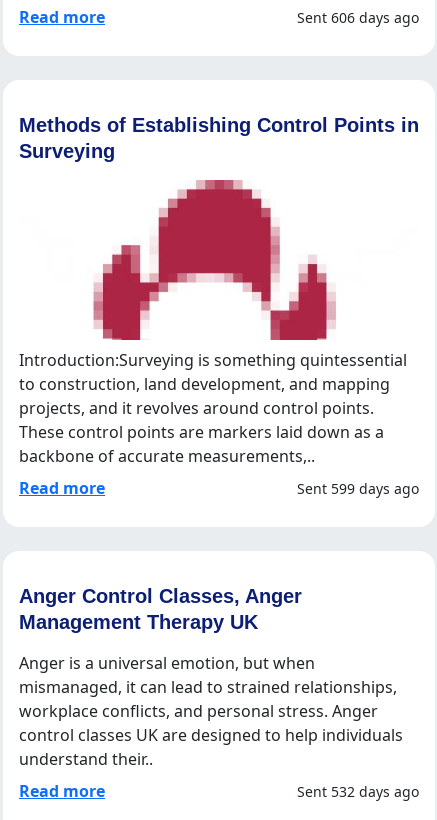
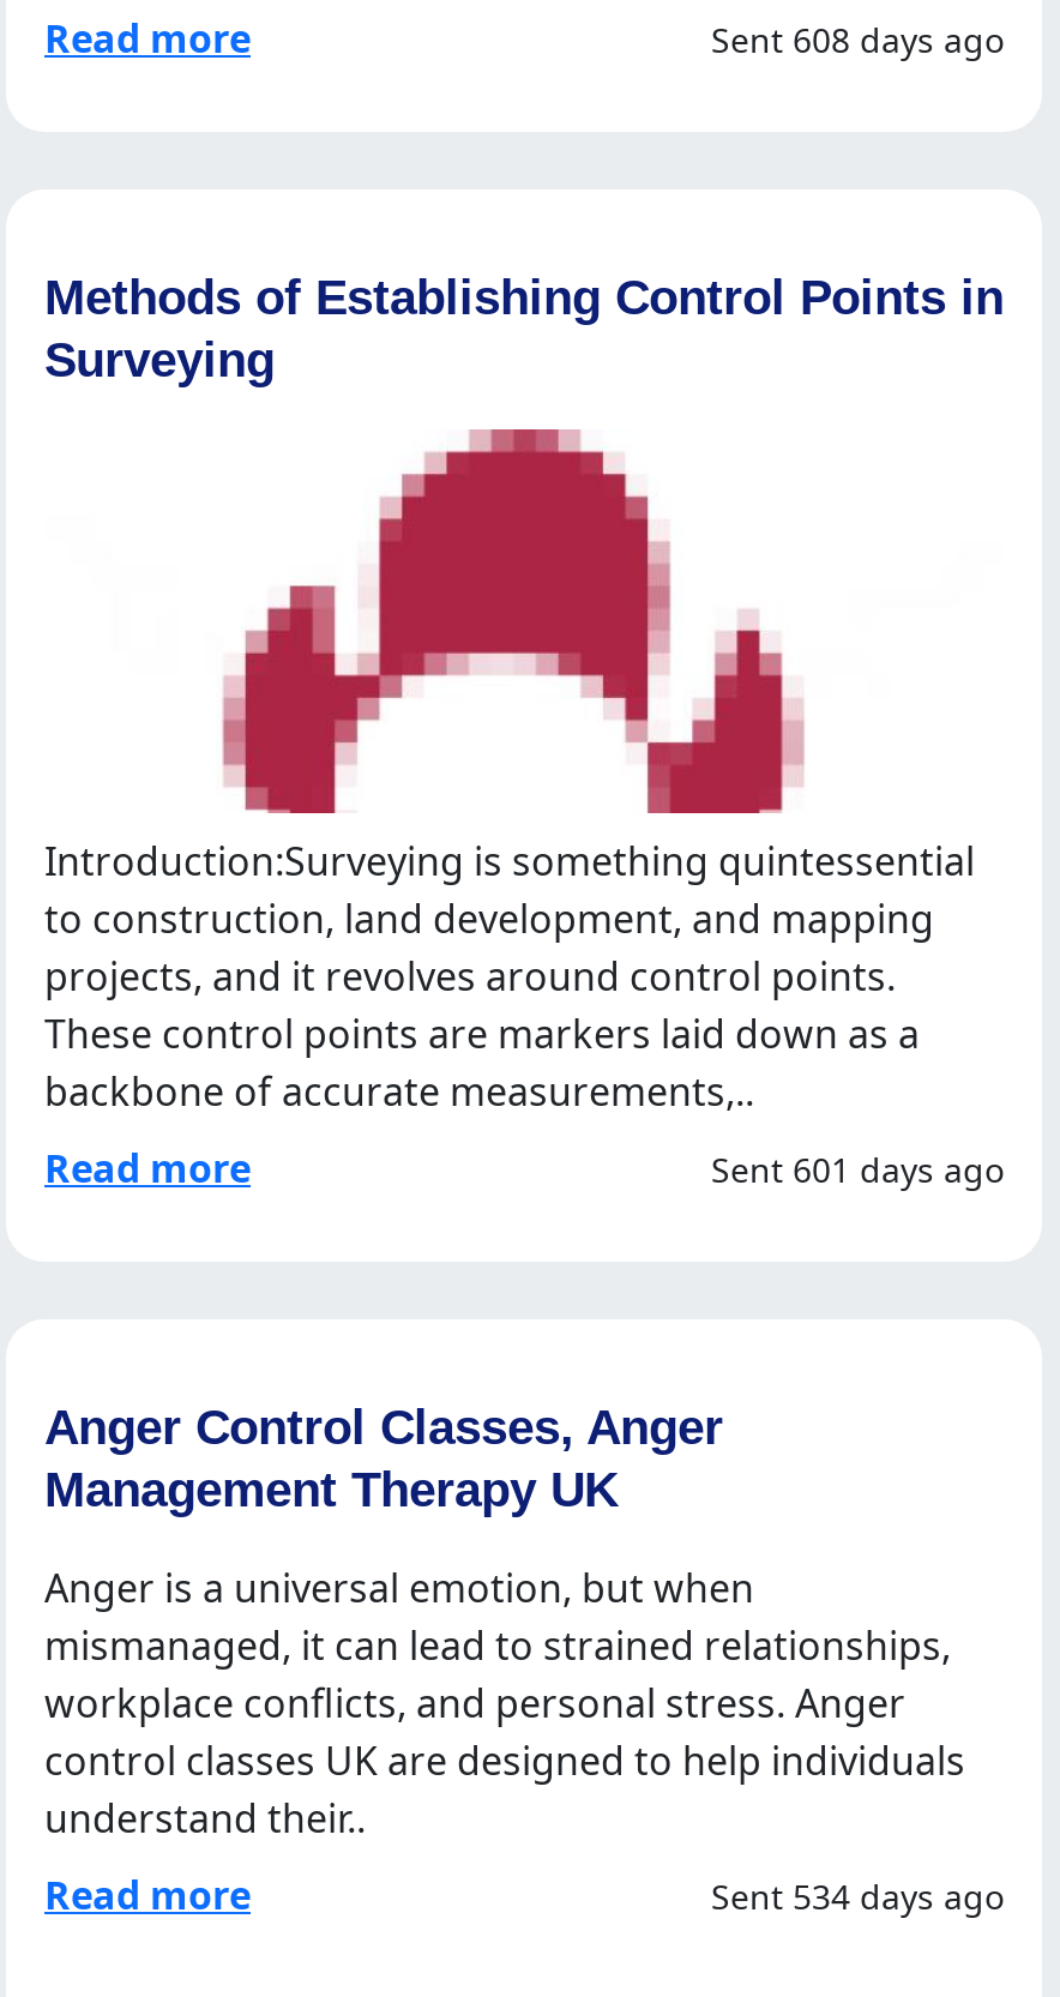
- Sent 606 days ago
+ Sent 608 days ago

- Sent 599 days ago
+ Sent 601 days ago

- Sent 532 days ago
+ Sent 534 days ago
